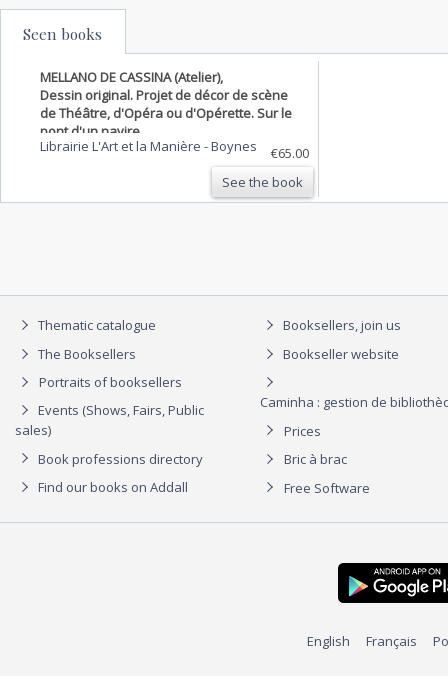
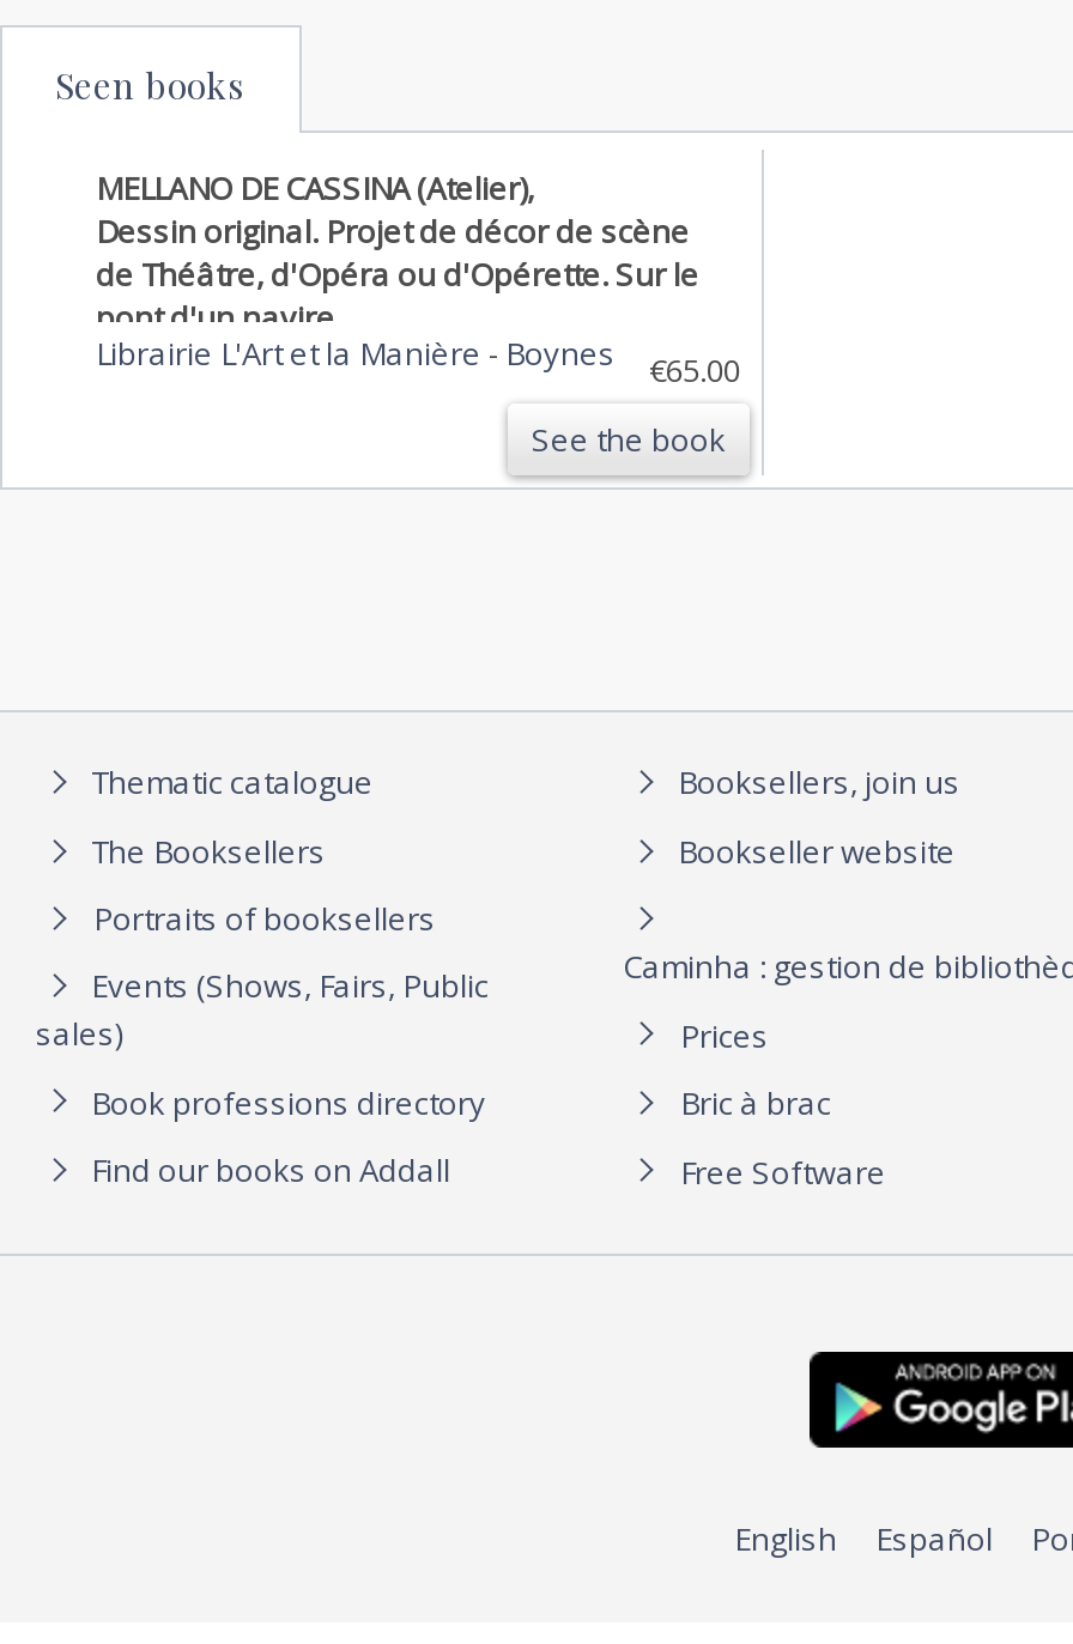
- Français
+ Español
